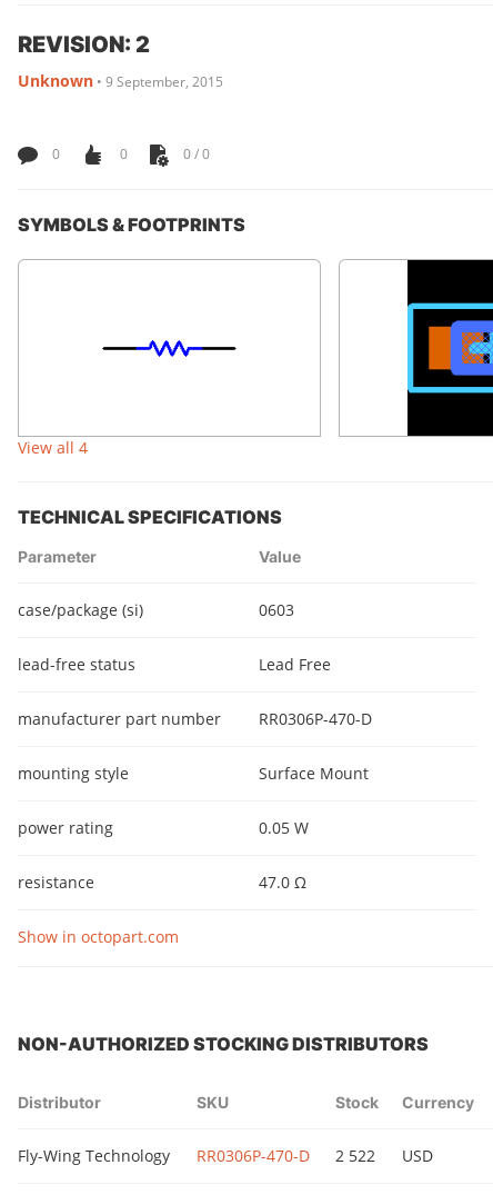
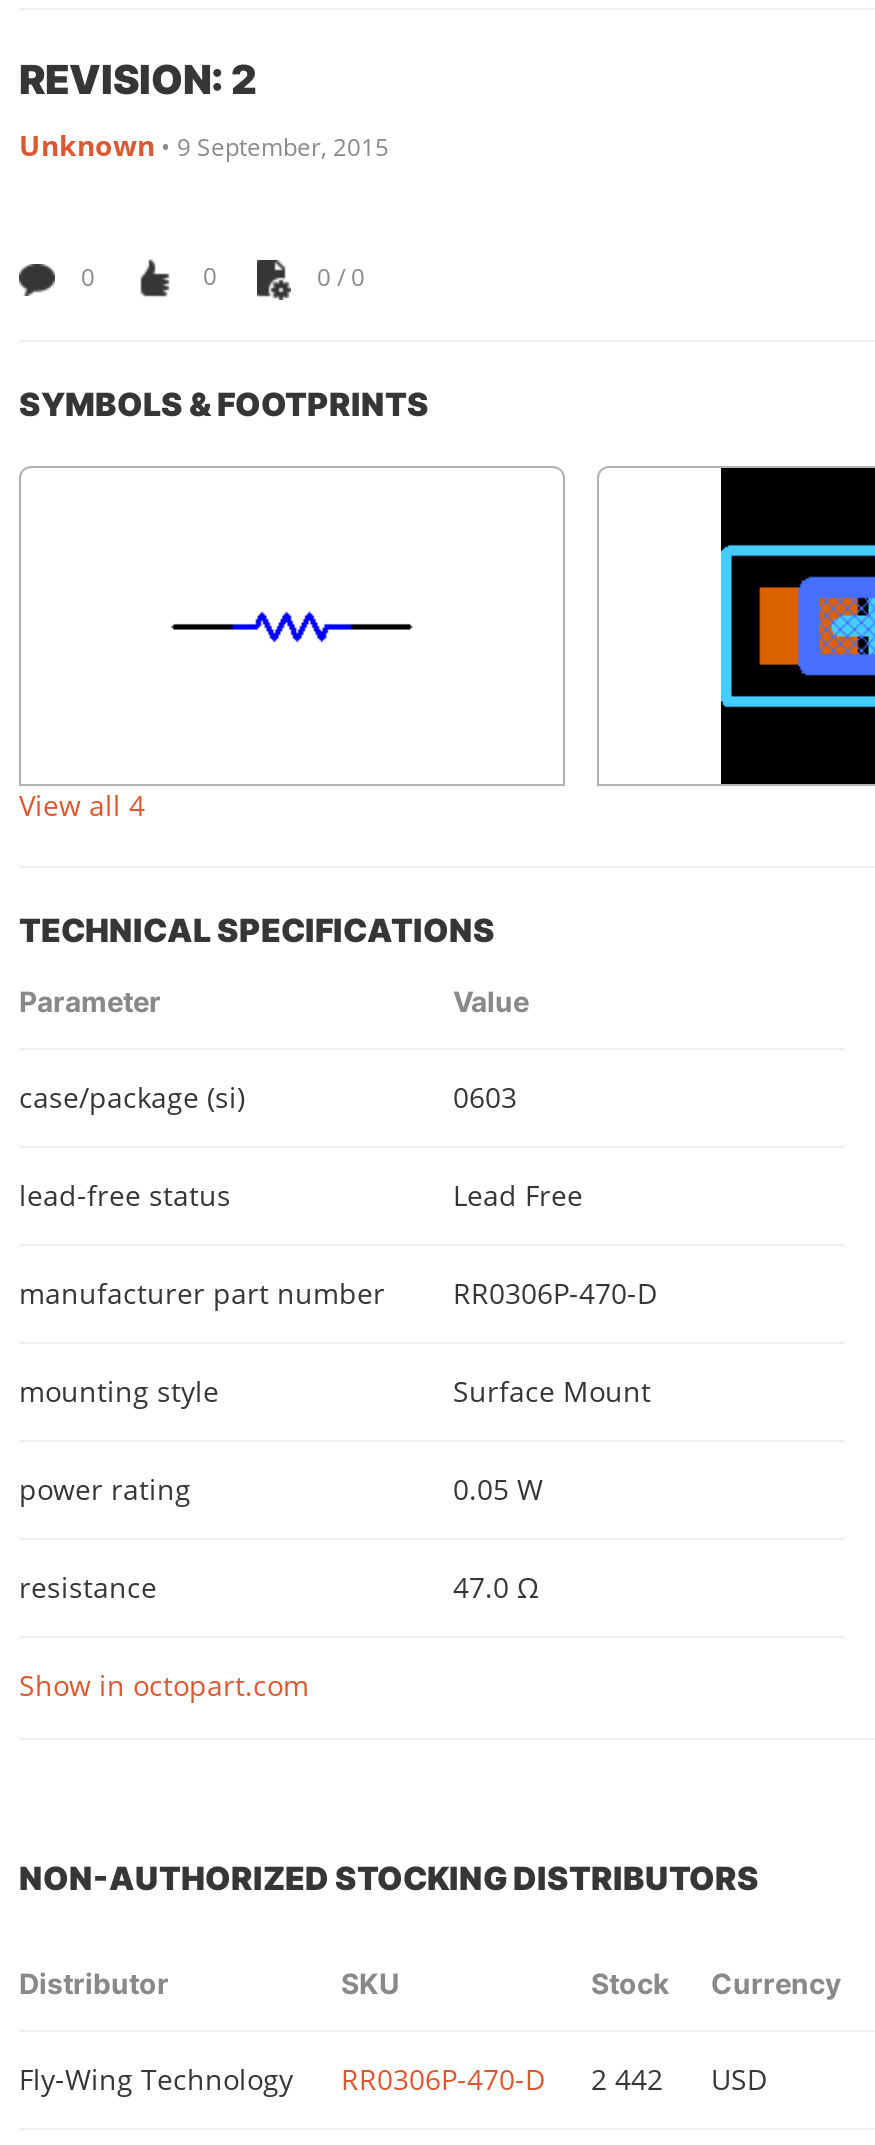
- Fly-Wing Technology RR0306P-470-D 2 522 USD
+ Fly-Wing Technology RR0306P-470-D 2 442 USD
